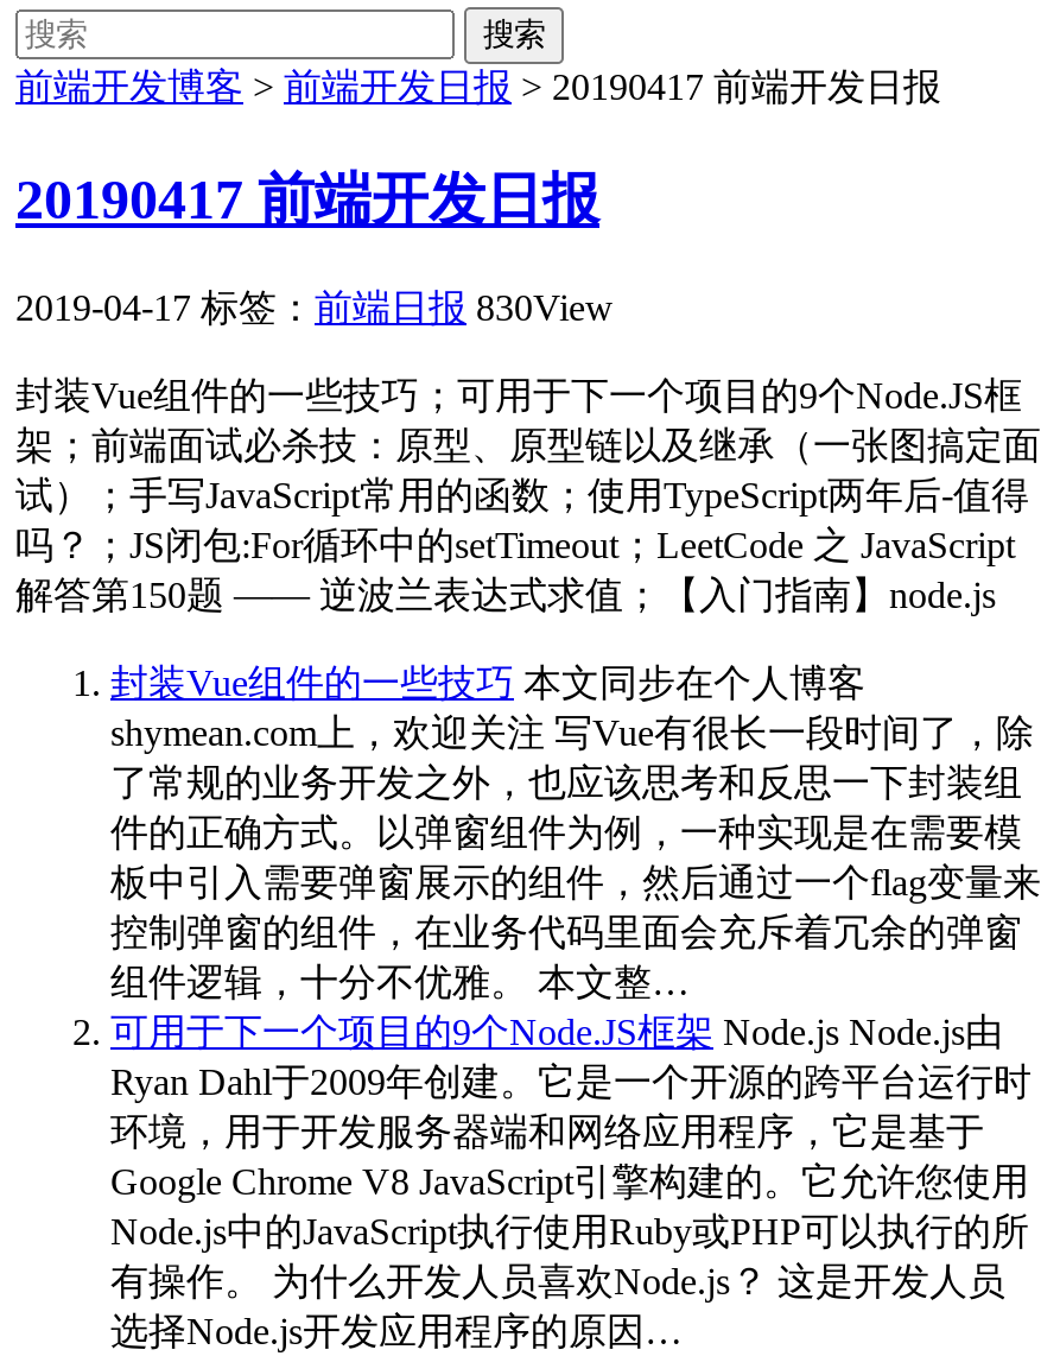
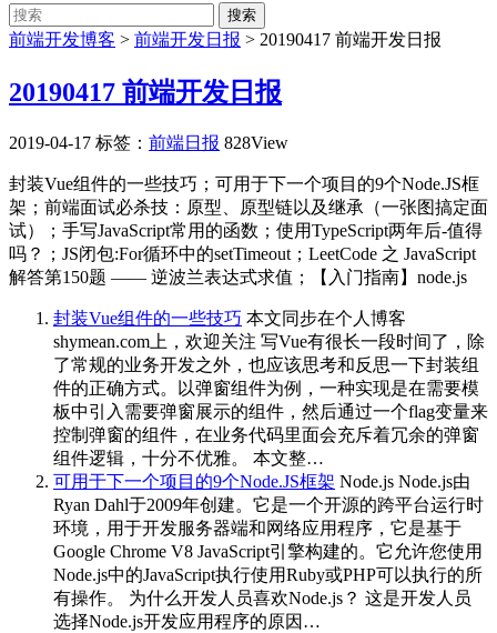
- 2019-04-17 标签：前端日报 830View
+ 2019-04-17 标签：前端日报 828View
